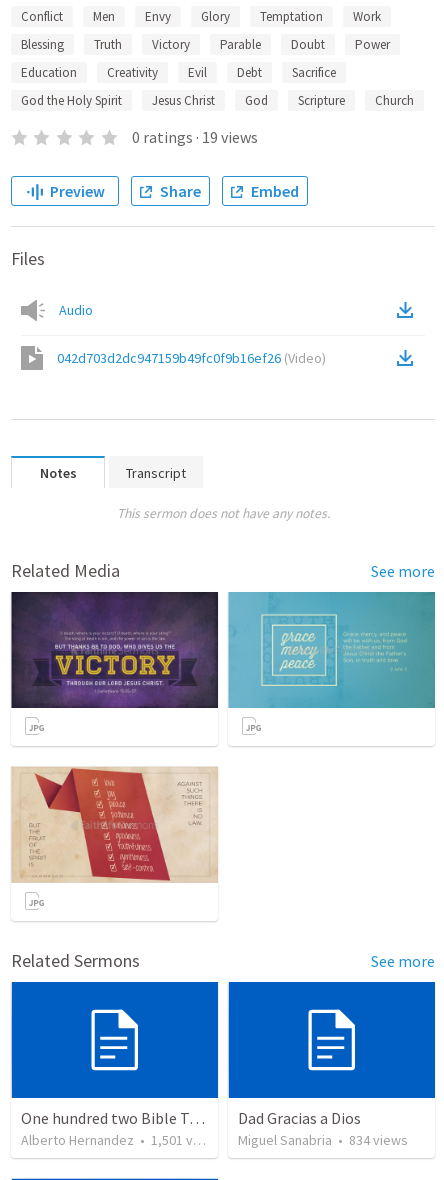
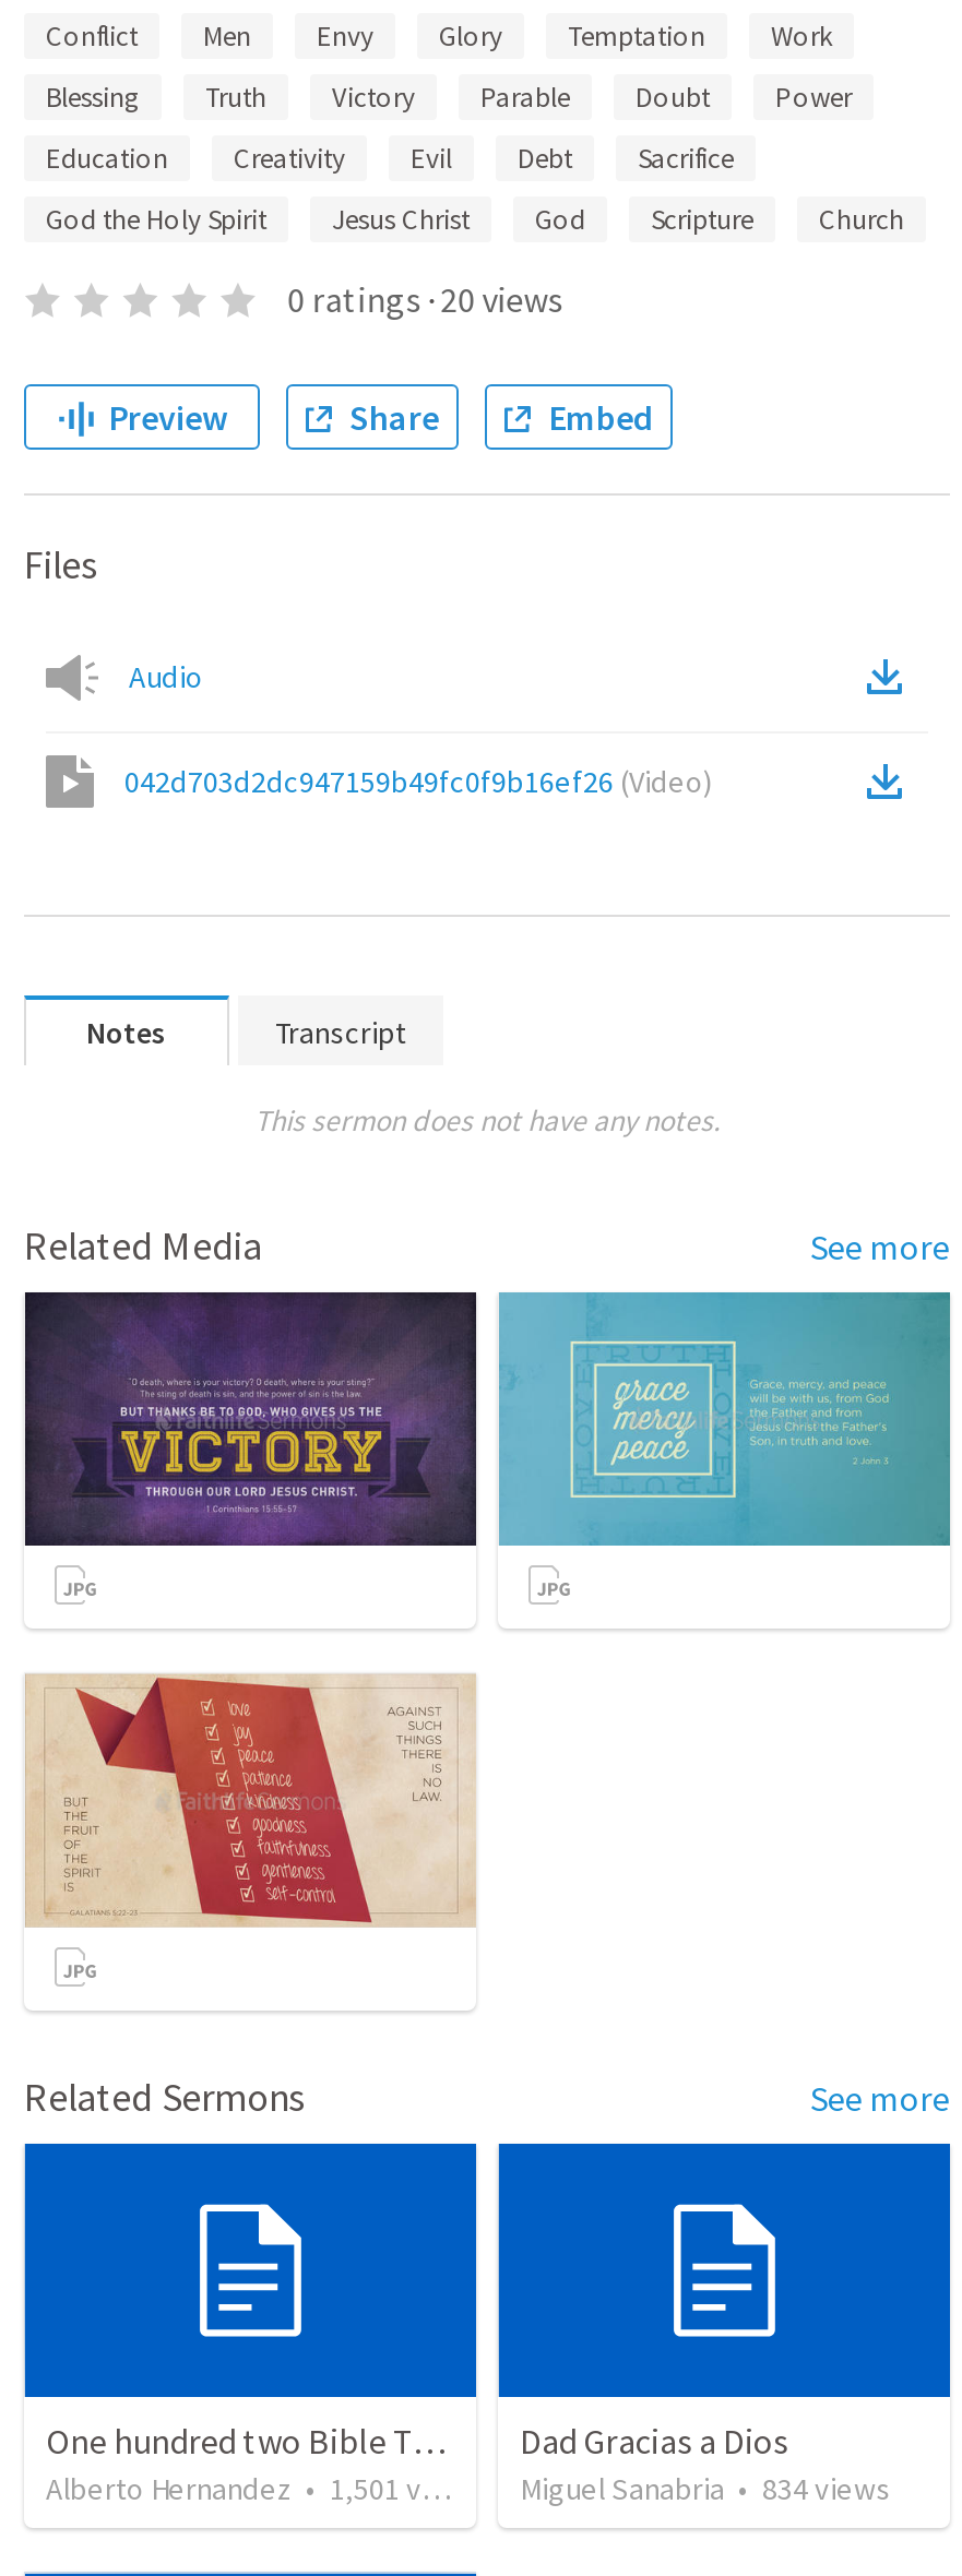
- 0 ratings · 19 views
+ 0 ratings · 20 views
